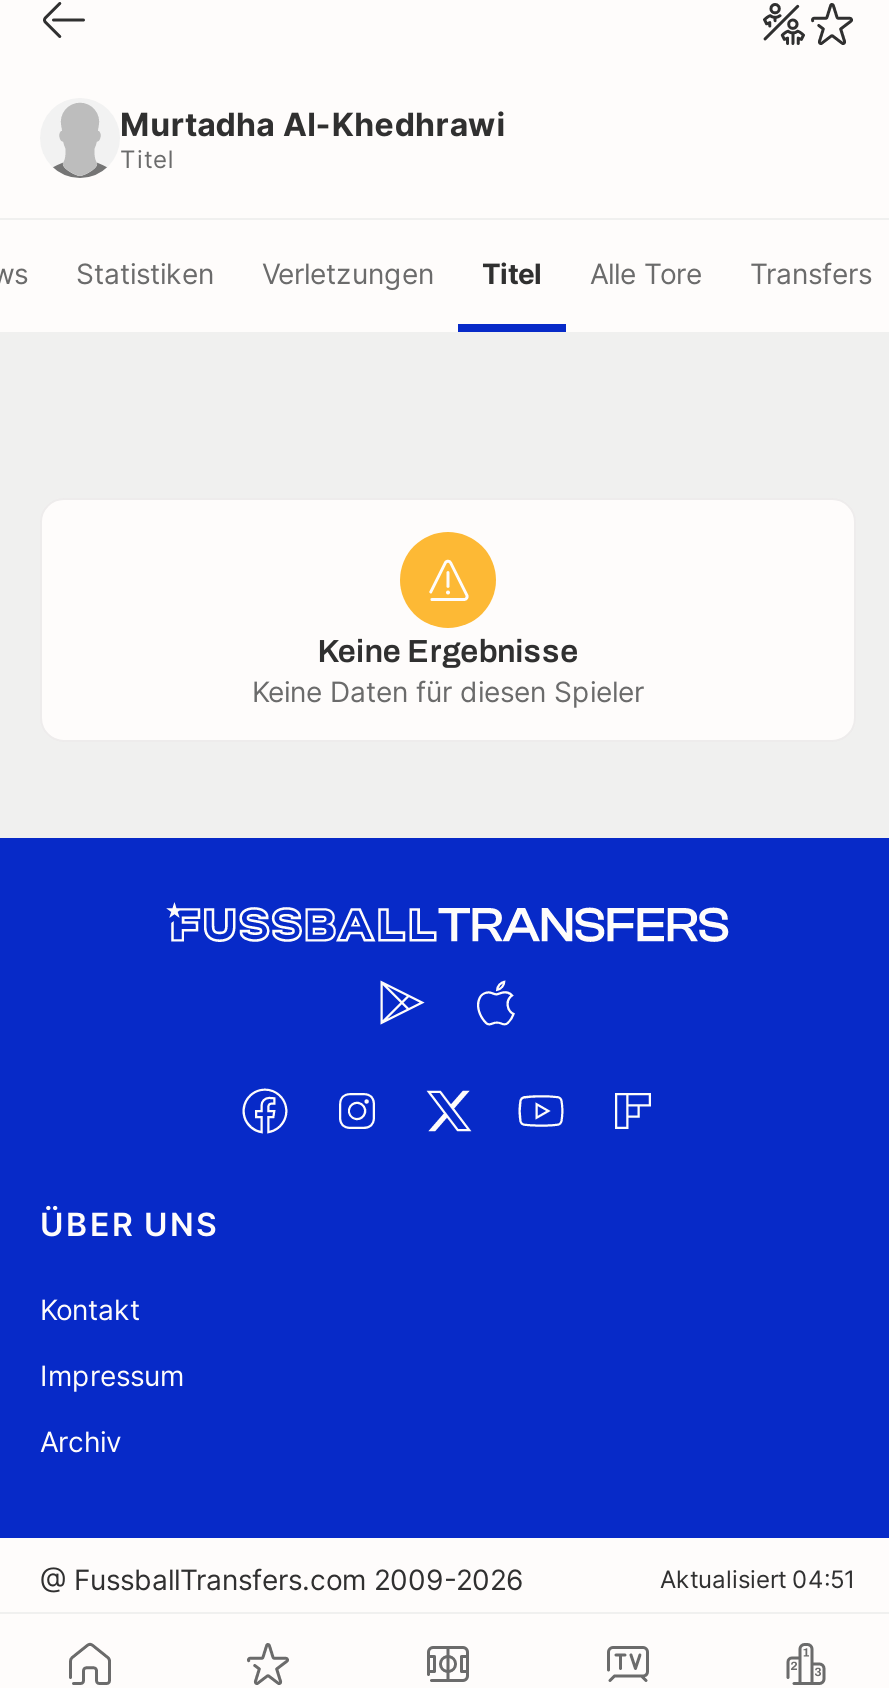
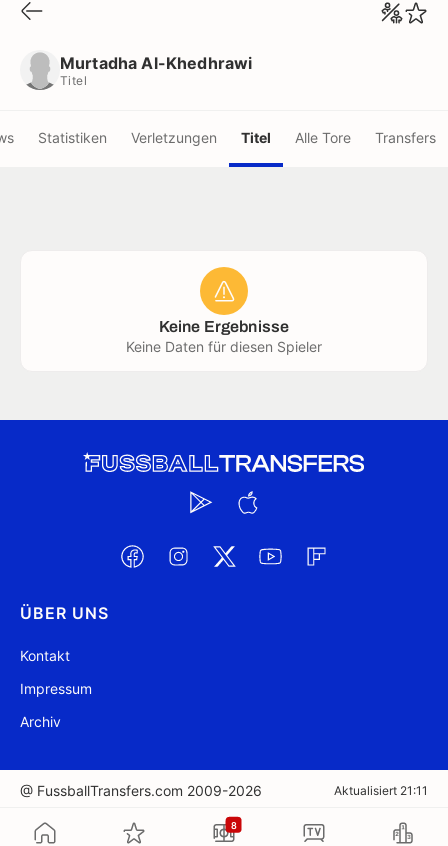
- Aktualisiert 04:51
+ Aktualisiert 21:11

+ 8
